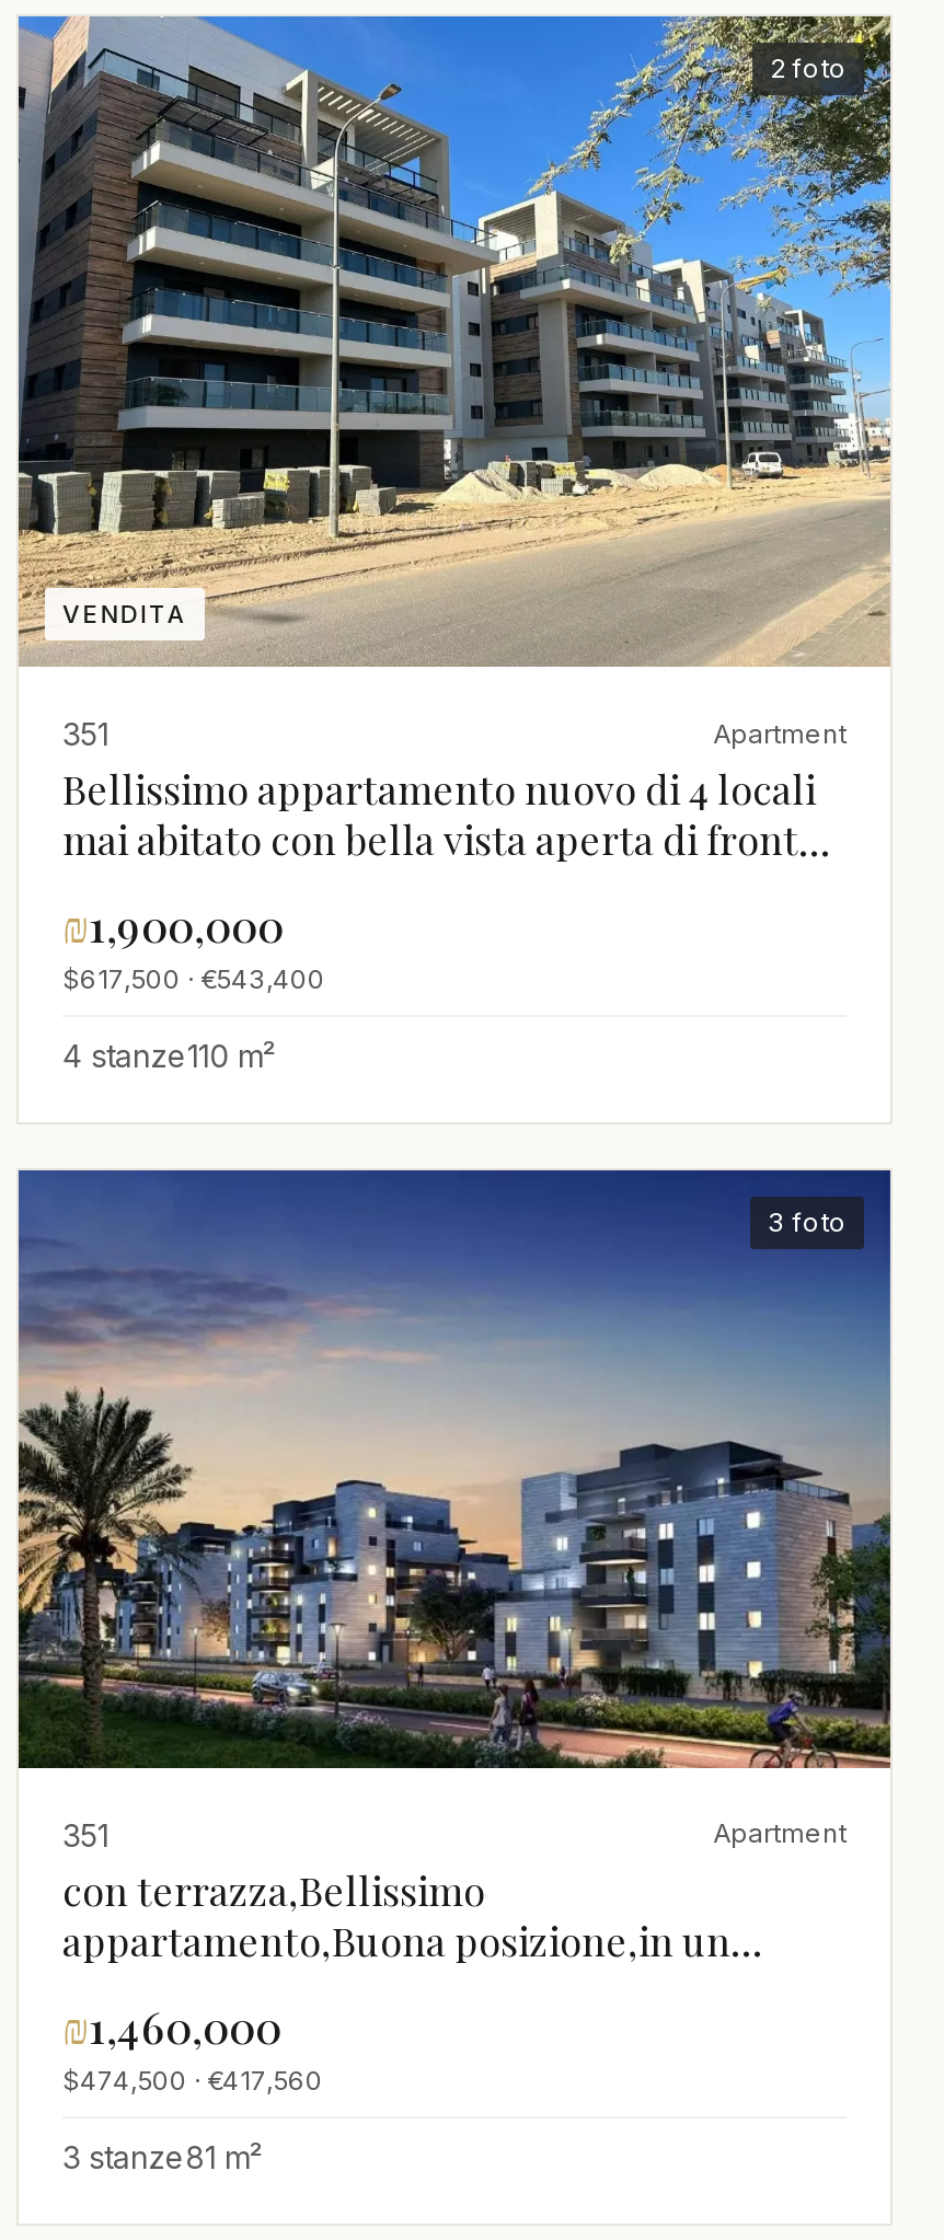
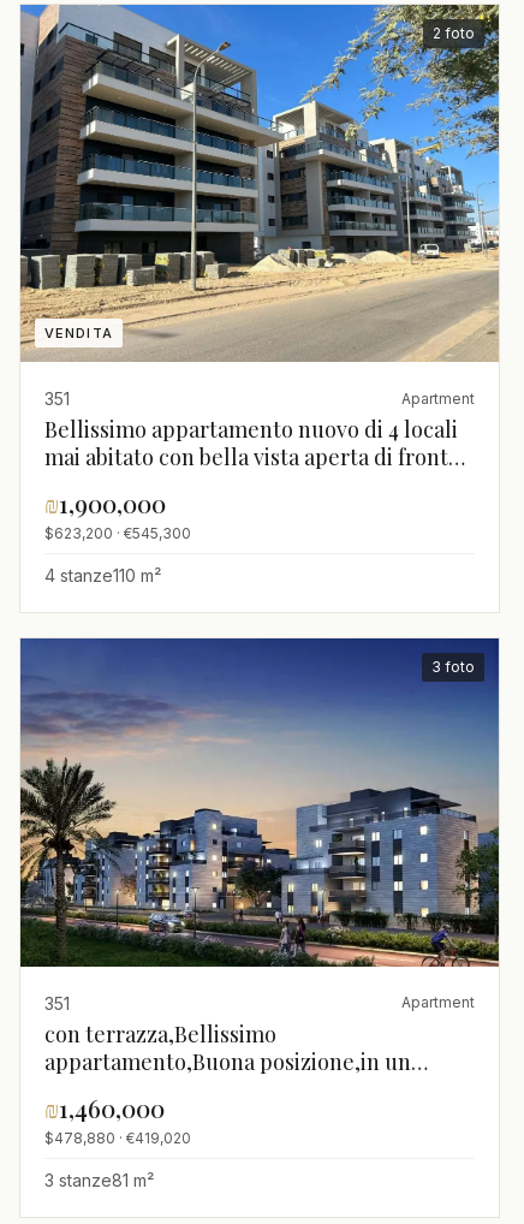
- $617,500 · €543,400
+ $623,200 · €545,300

- $474,500 · €417,560
+ $478,880 · €419,020
